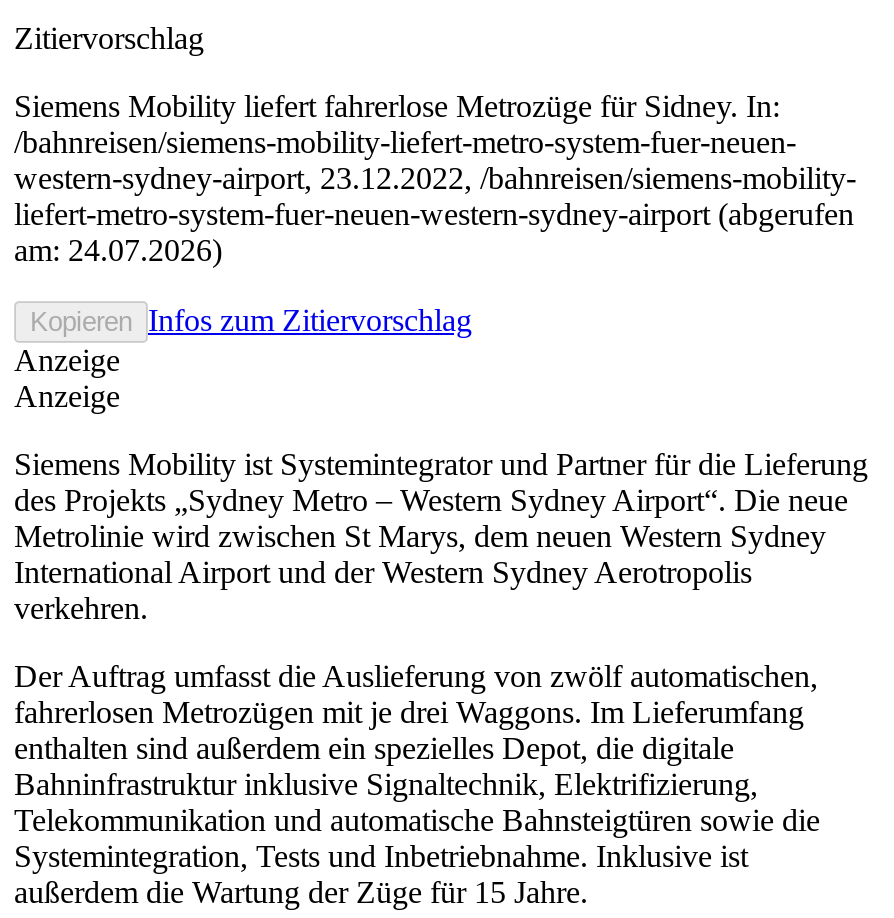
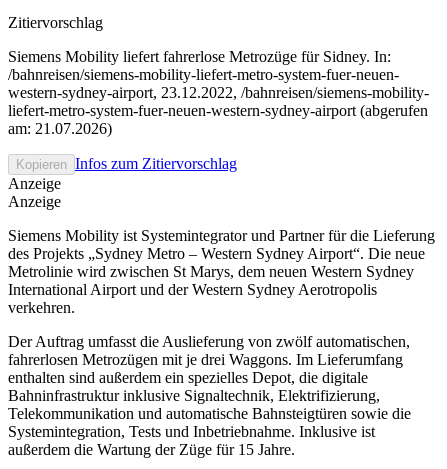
- am: 24.07.2026)
+ am: 21.07.2026)
